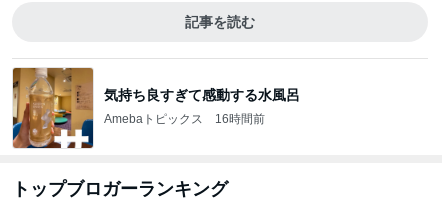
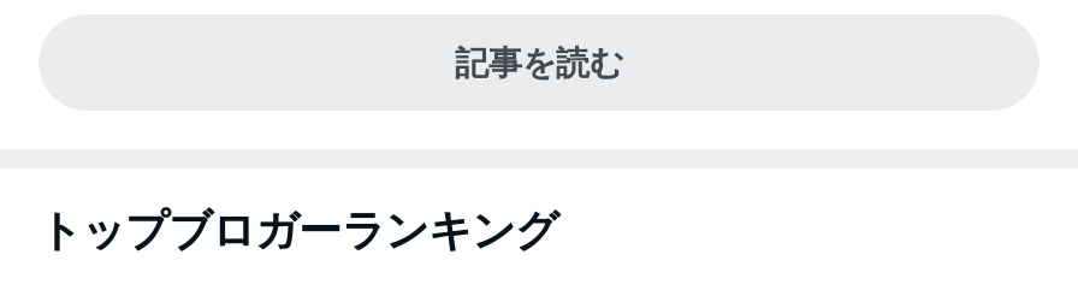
- [image]
- 気持ち良すぎて感動する水風呂
- Amebaトピックス
- 16時間前
